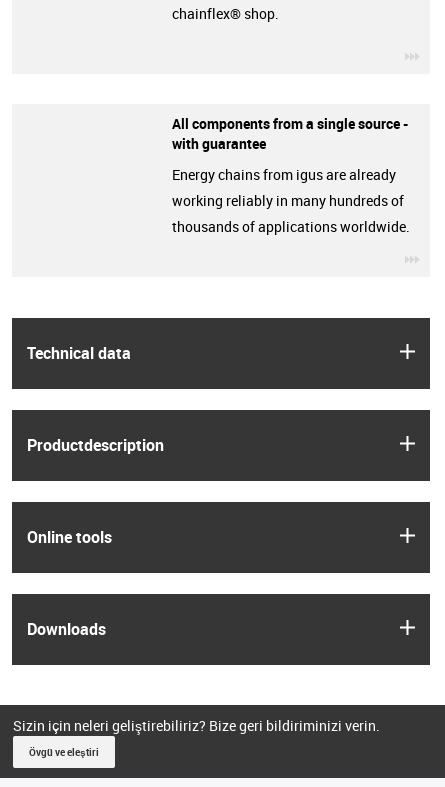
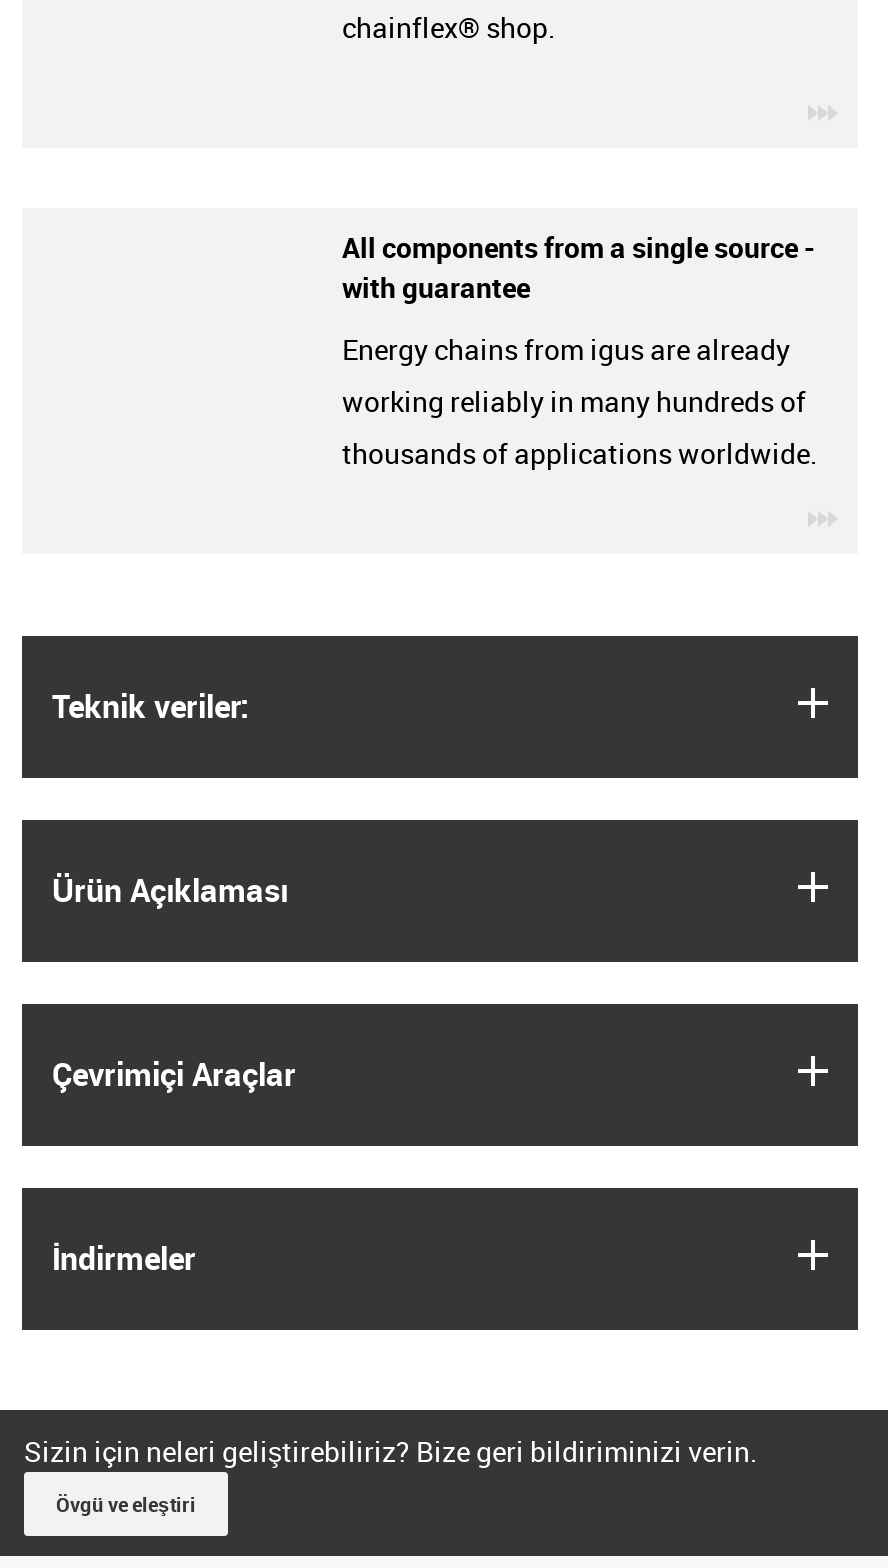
- Technical data
+ Teknik veriler:

- Productdescription
+ Ürün Açıklaması

- Online tools
+ Çevrimiçi Araçlar

- Downloads
+ İndirmeler
